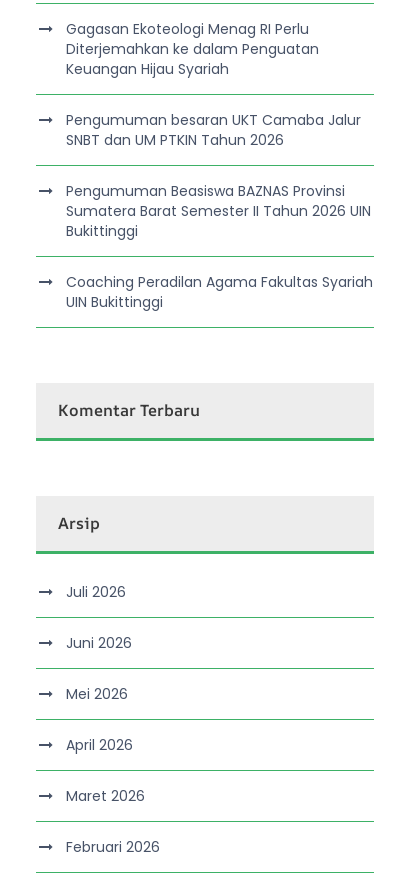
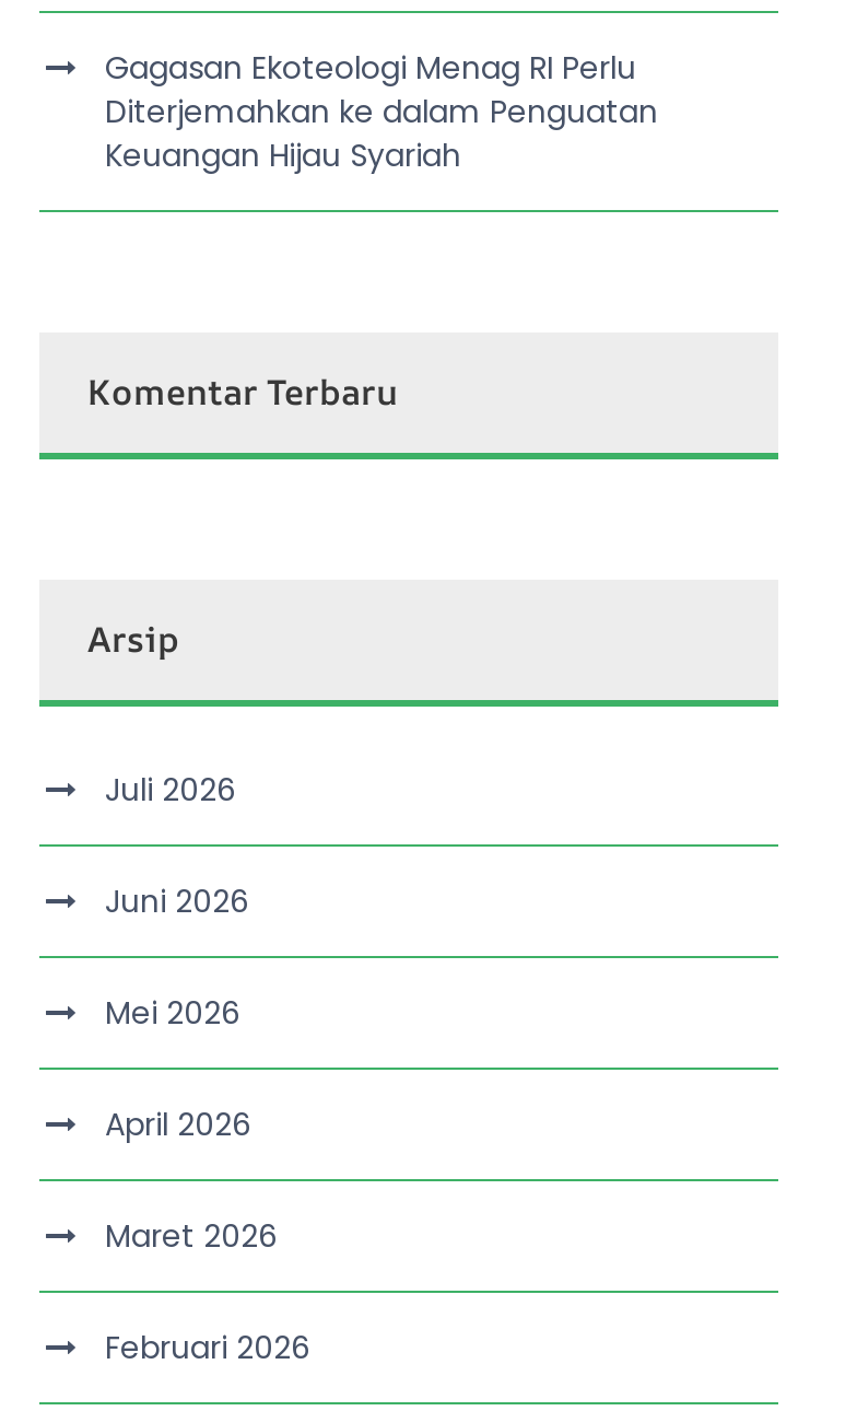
- Pengumuman besaran UKT Camaba Jalur
- SNBT dan UM PTKIN Tahun 2026
- Pengumuman Beasiswa BAZNAS Provinsi
- Sumatera Barat Semester II Tahun 2026 UIN
- Bukittinggi
- Coaching Peradilan Agama Fakultas Syariah
- UIN Bukittinggi
